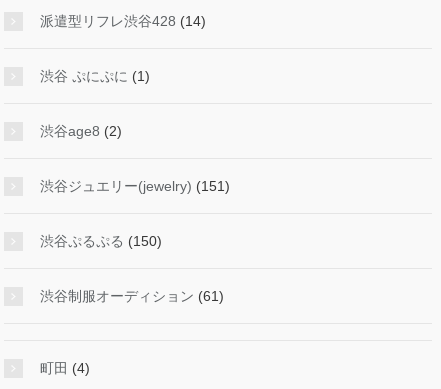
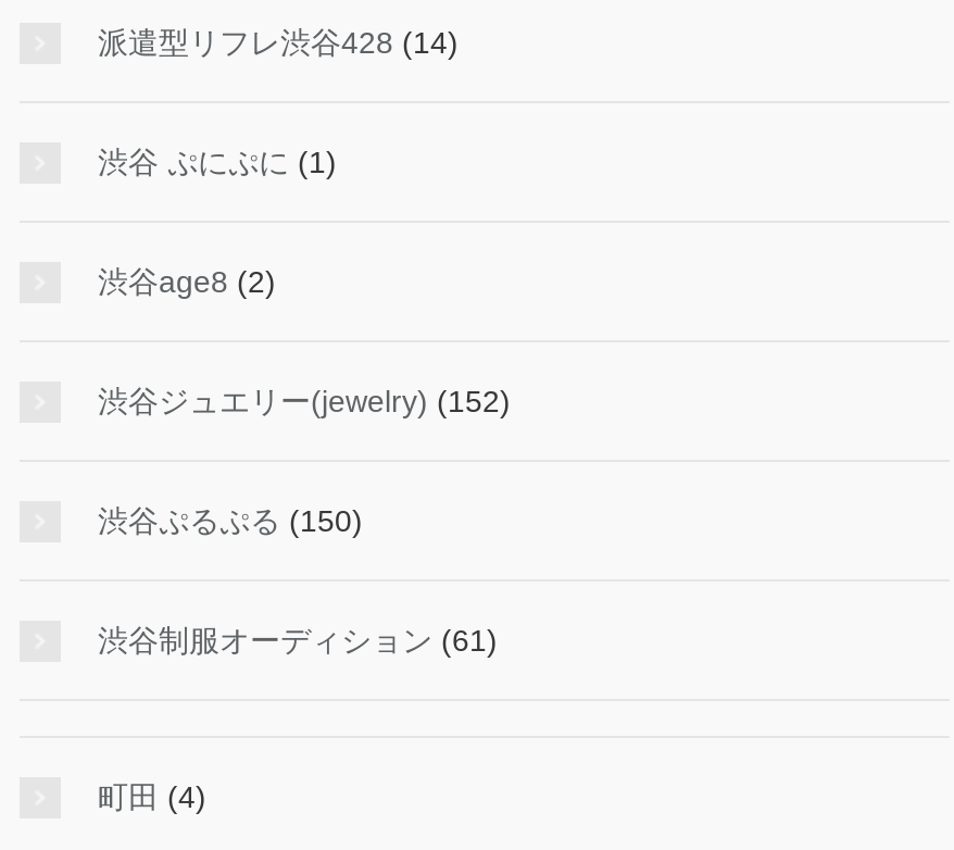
- 渋谷ジュエリー(jewelry) (151)
+ 渋谷ジュエリー(jewelry) (152)
